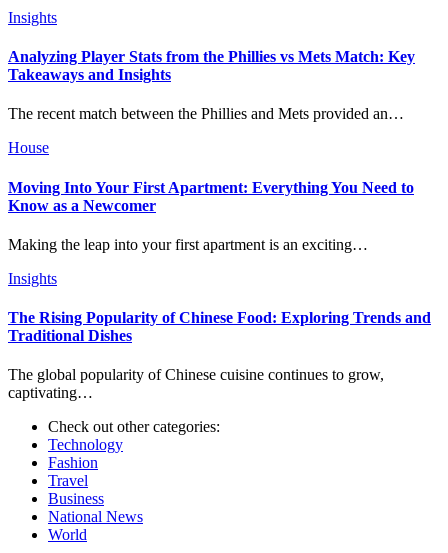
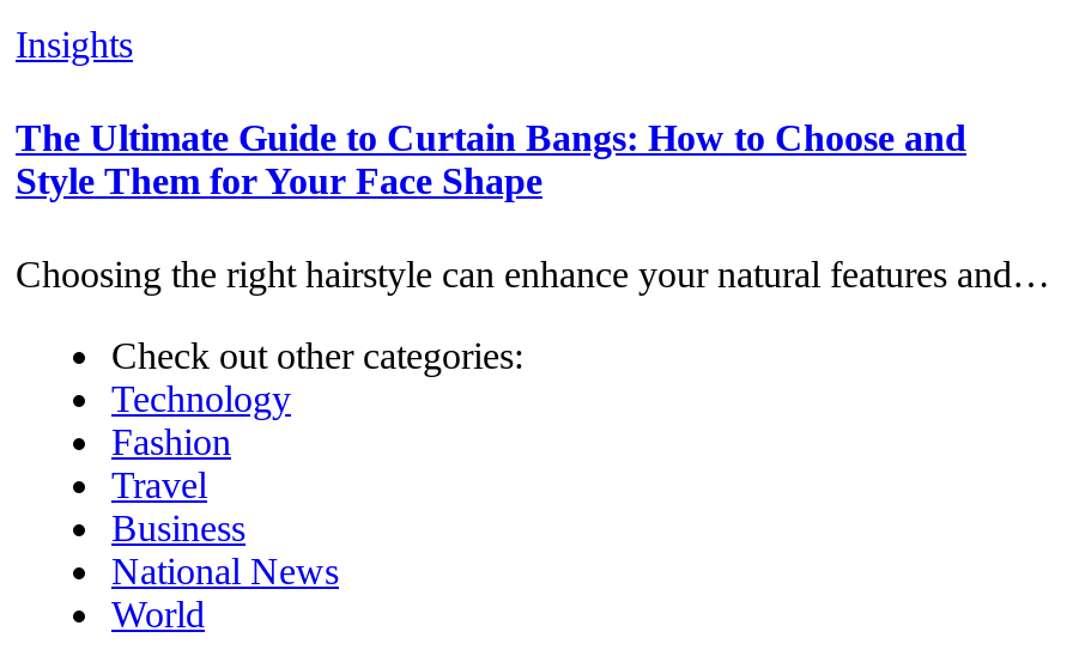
- Analyzing Player Stats from the Phillies vs Mets Match: Key
- Takeaways and Insights
- The recent match between the Phillies and Mets provided an…
- House
- Moving Into Your First Apartment: Everything You Need to
- Know as a Newcomer
- Making the leap into your first apartment is an exciting…
- Insights
- The Rising Popularity of Chinese Food: Exploring Trends and
- Traditional Dishes
- The global popularity of Chinese cuisine continues to grow,
- captivating…
+ The Ultimate Guide to Curtain Bangs: How to Choose and
+ Style Them for Your Face Shape
+ Choosing the right hairstyle can enhance your natural features and…
